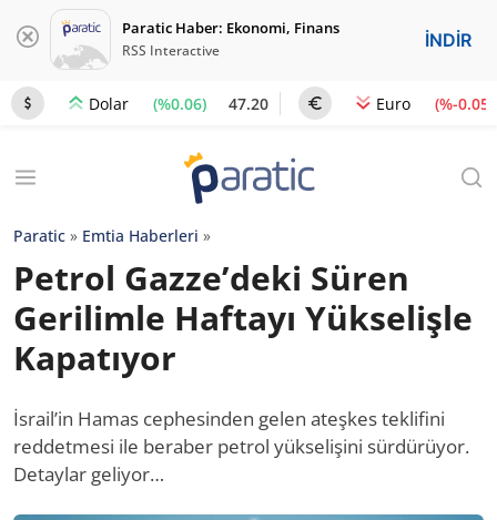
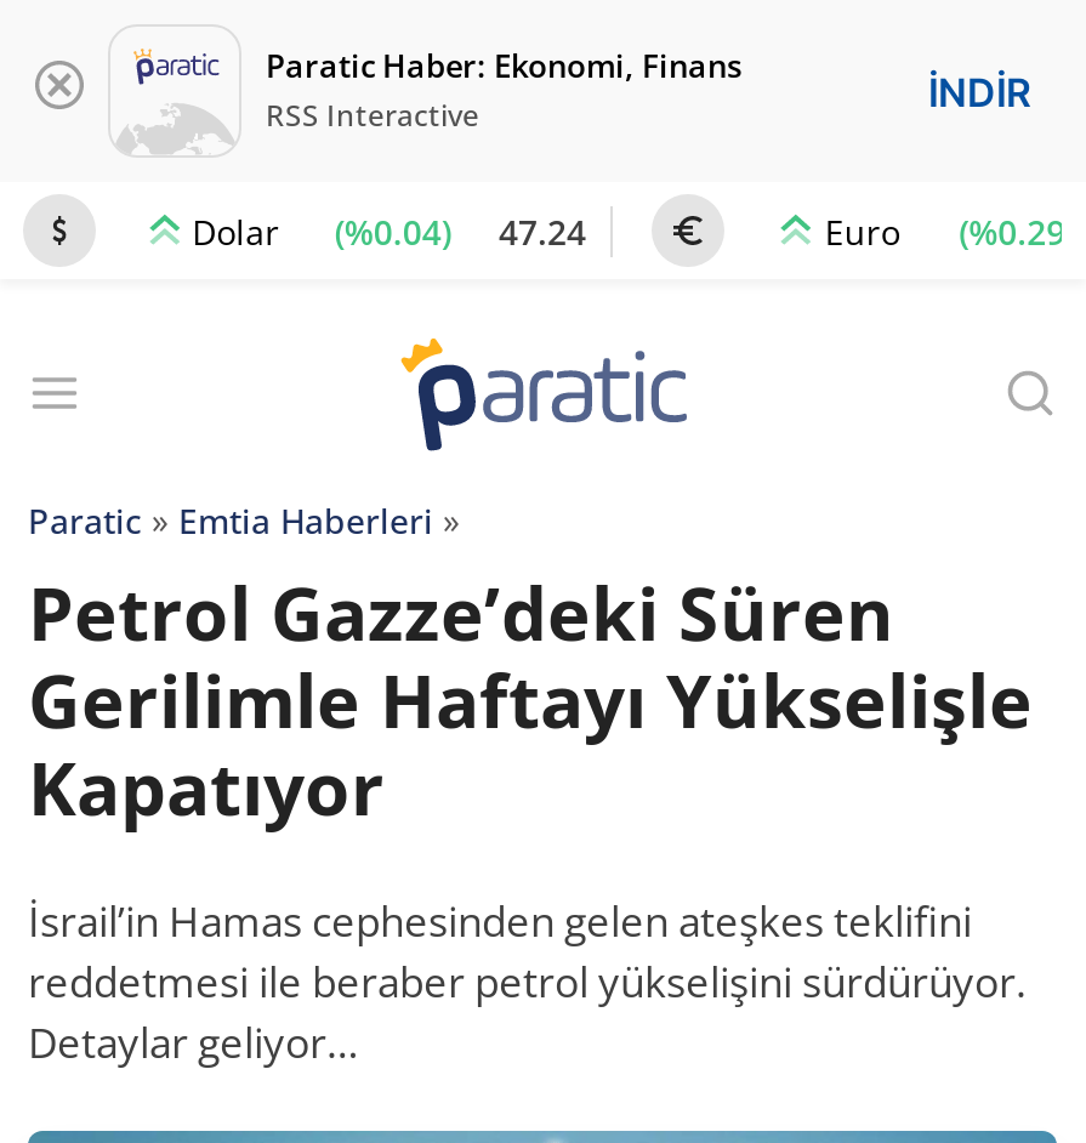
- (%0.06)
+ (%0.04)

- 47.20
+ 47.24

- Euro (%-0.05)
+ Euro (%0.29)
